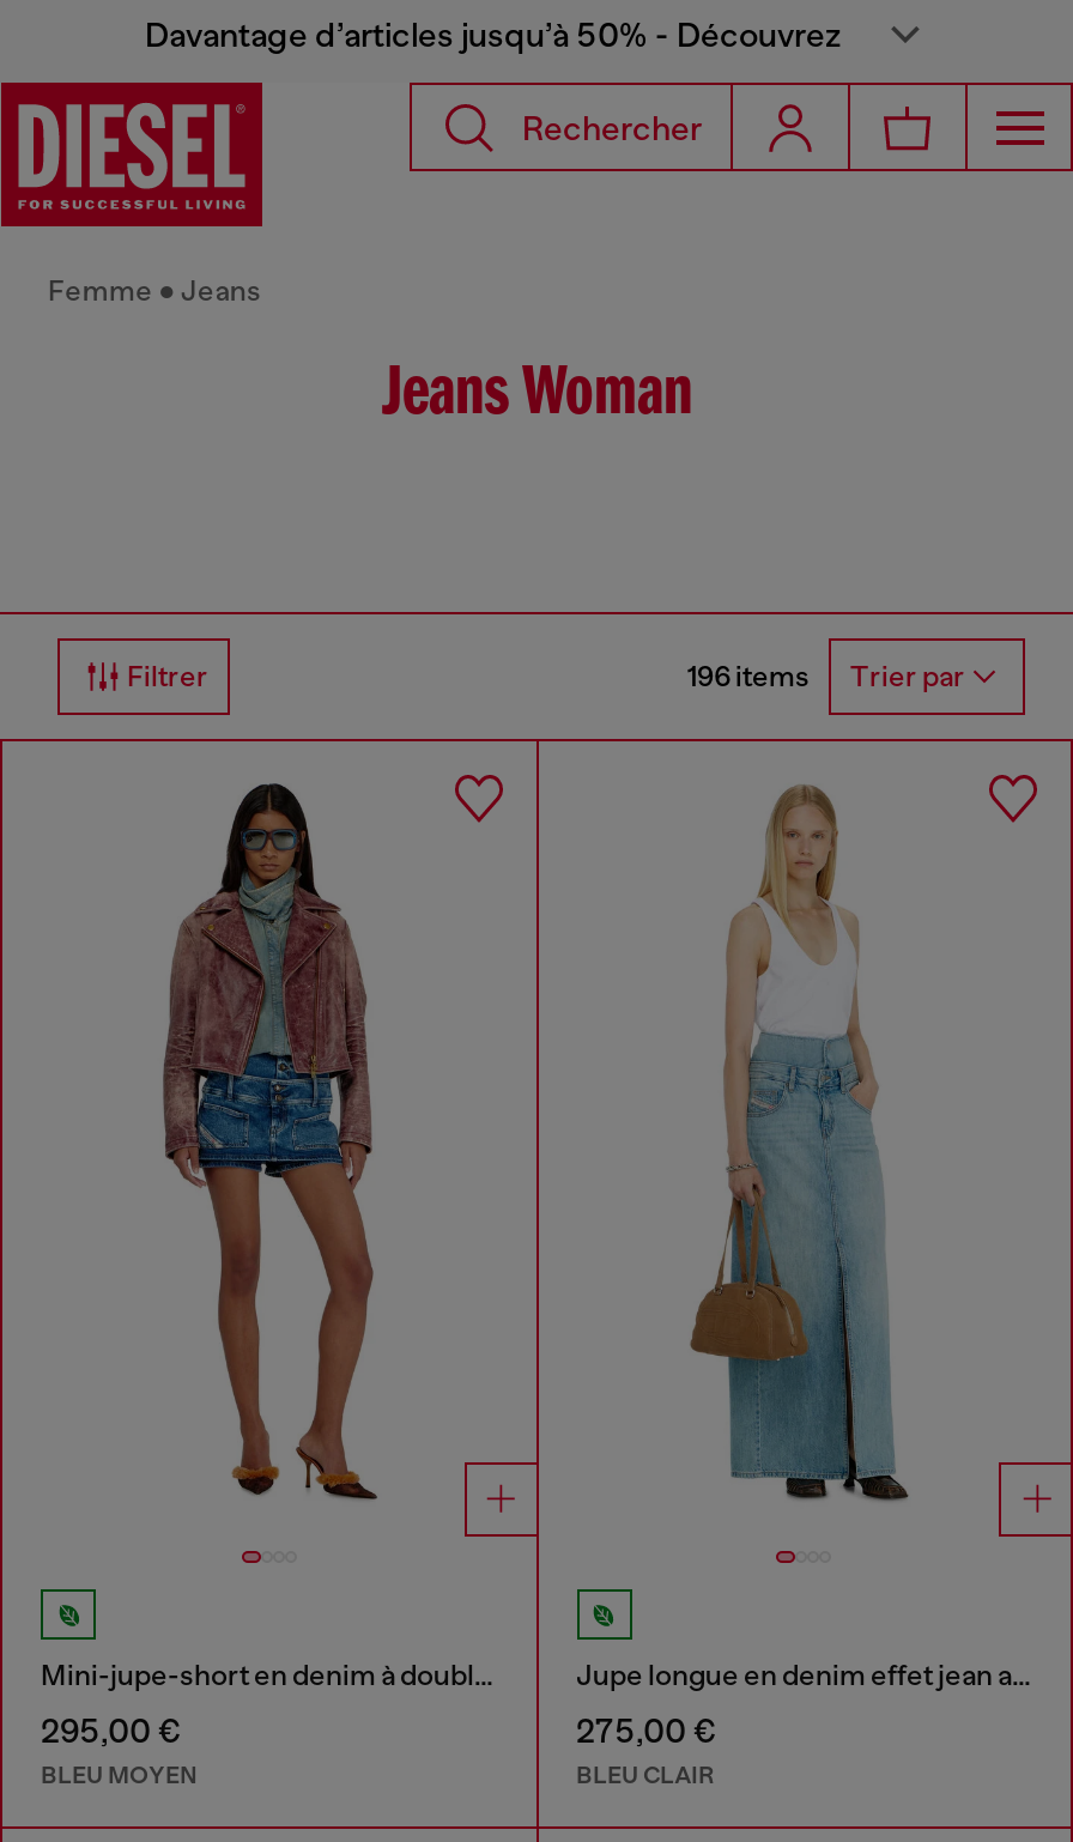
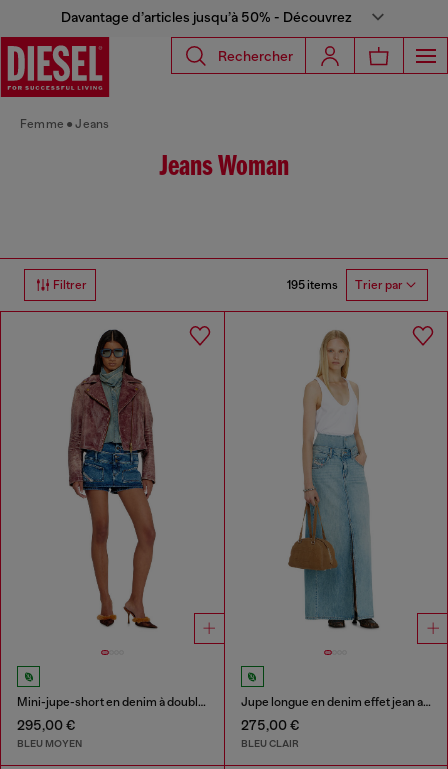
- 196 items Trier par
+ 195 items Trier par
